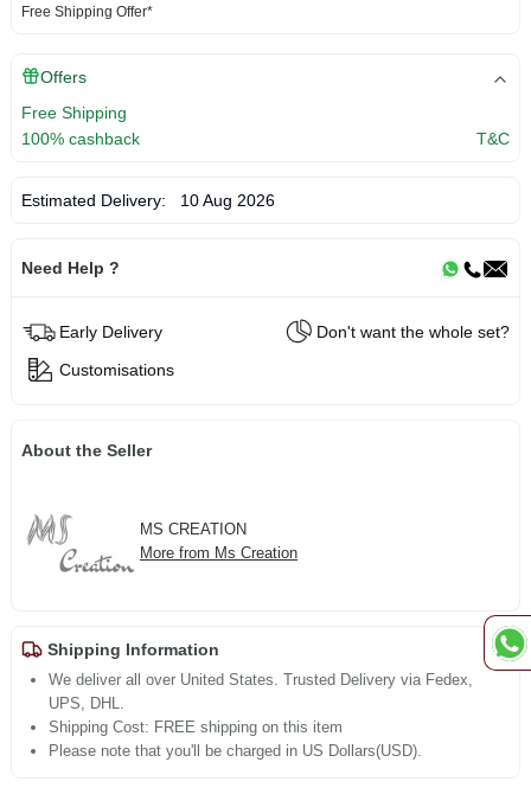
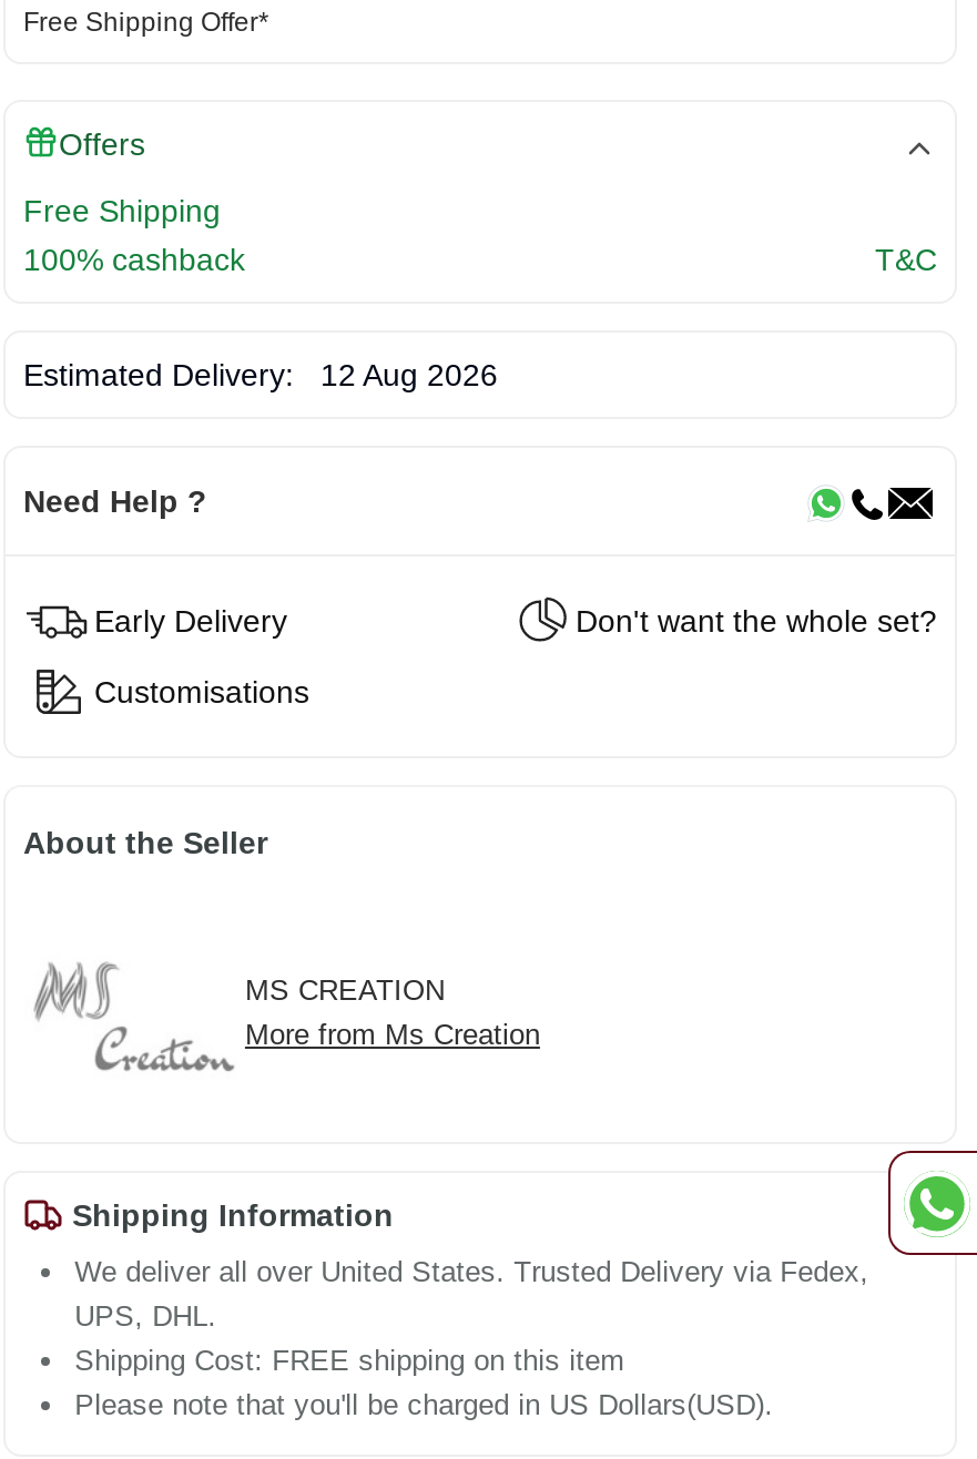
- Estimated Delivery: 10 Aug 2026
+ Estimated Delivery: 12 Aug 2026
